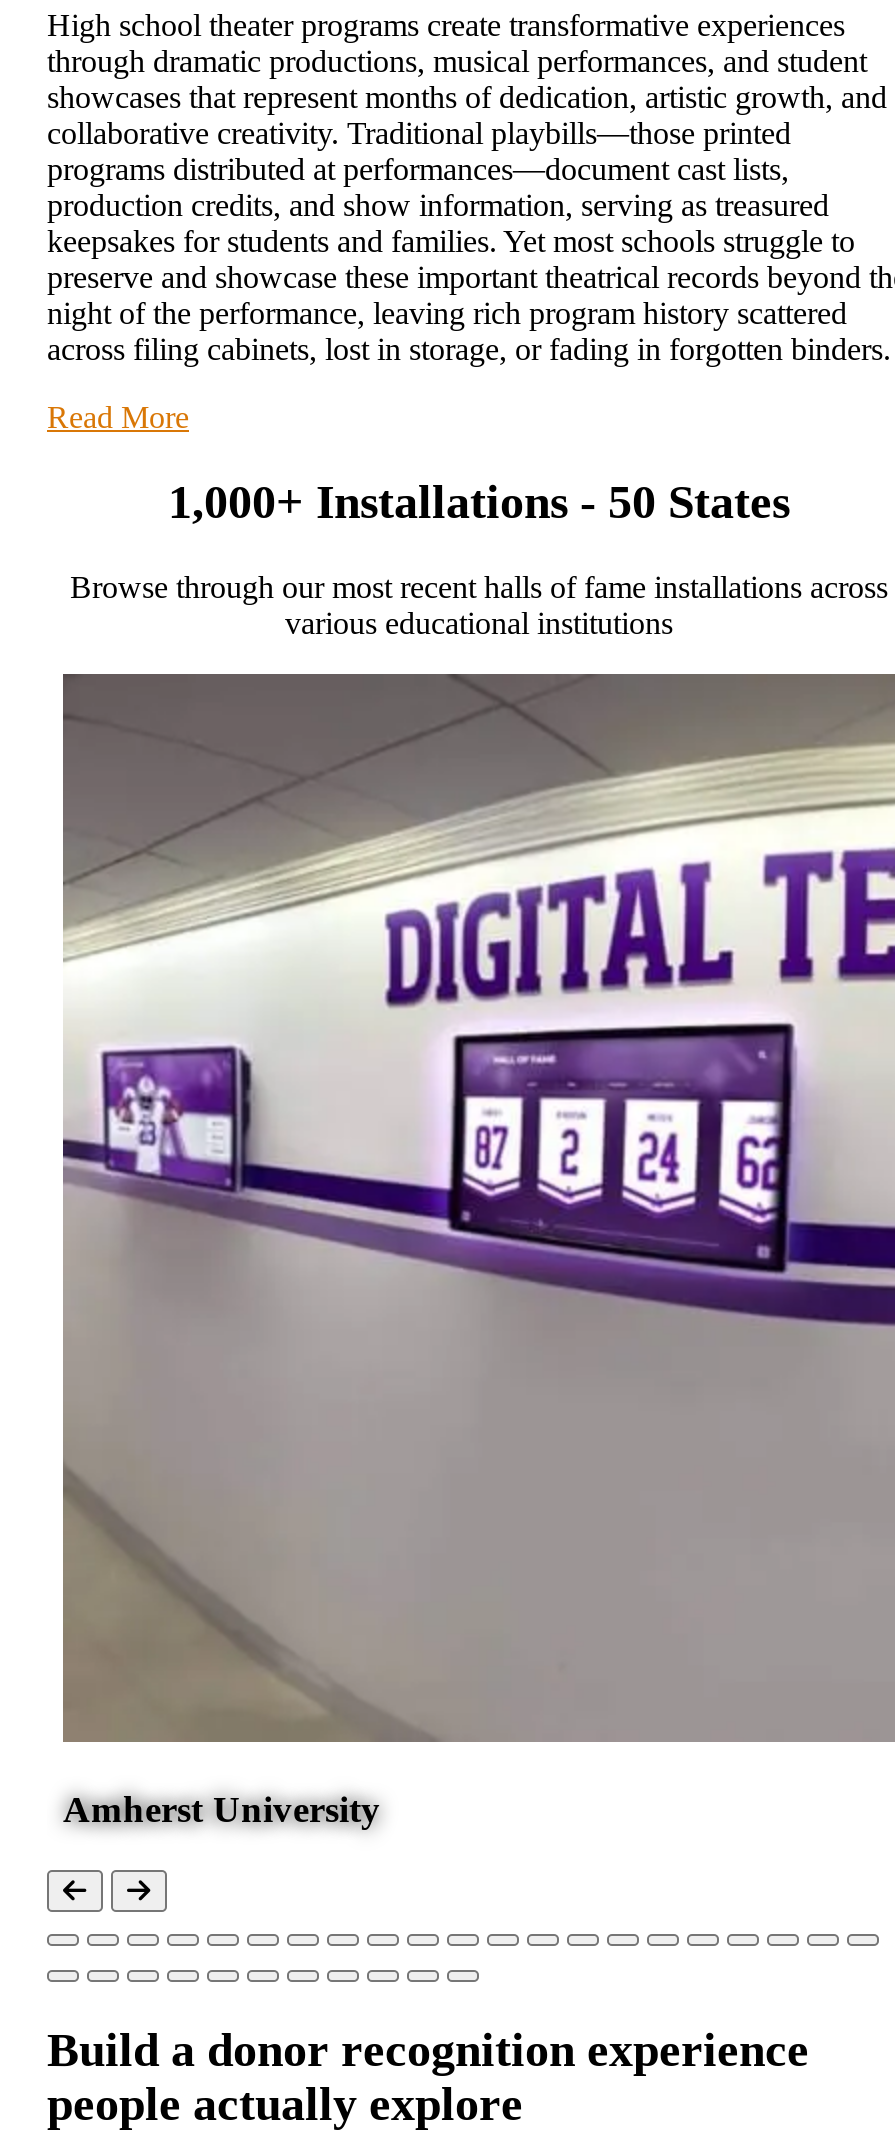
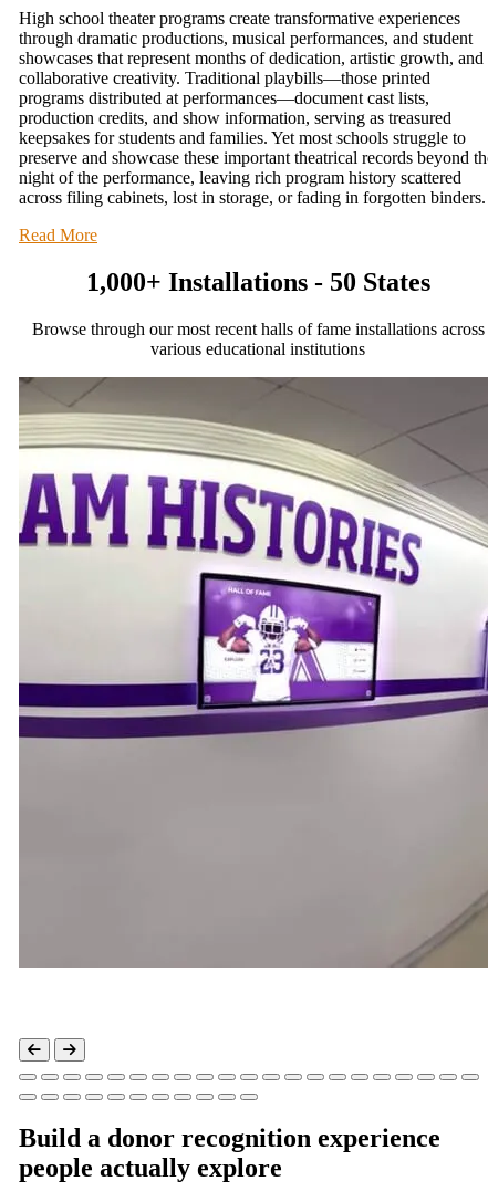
- [image]
+ [image]

- Amherst University
